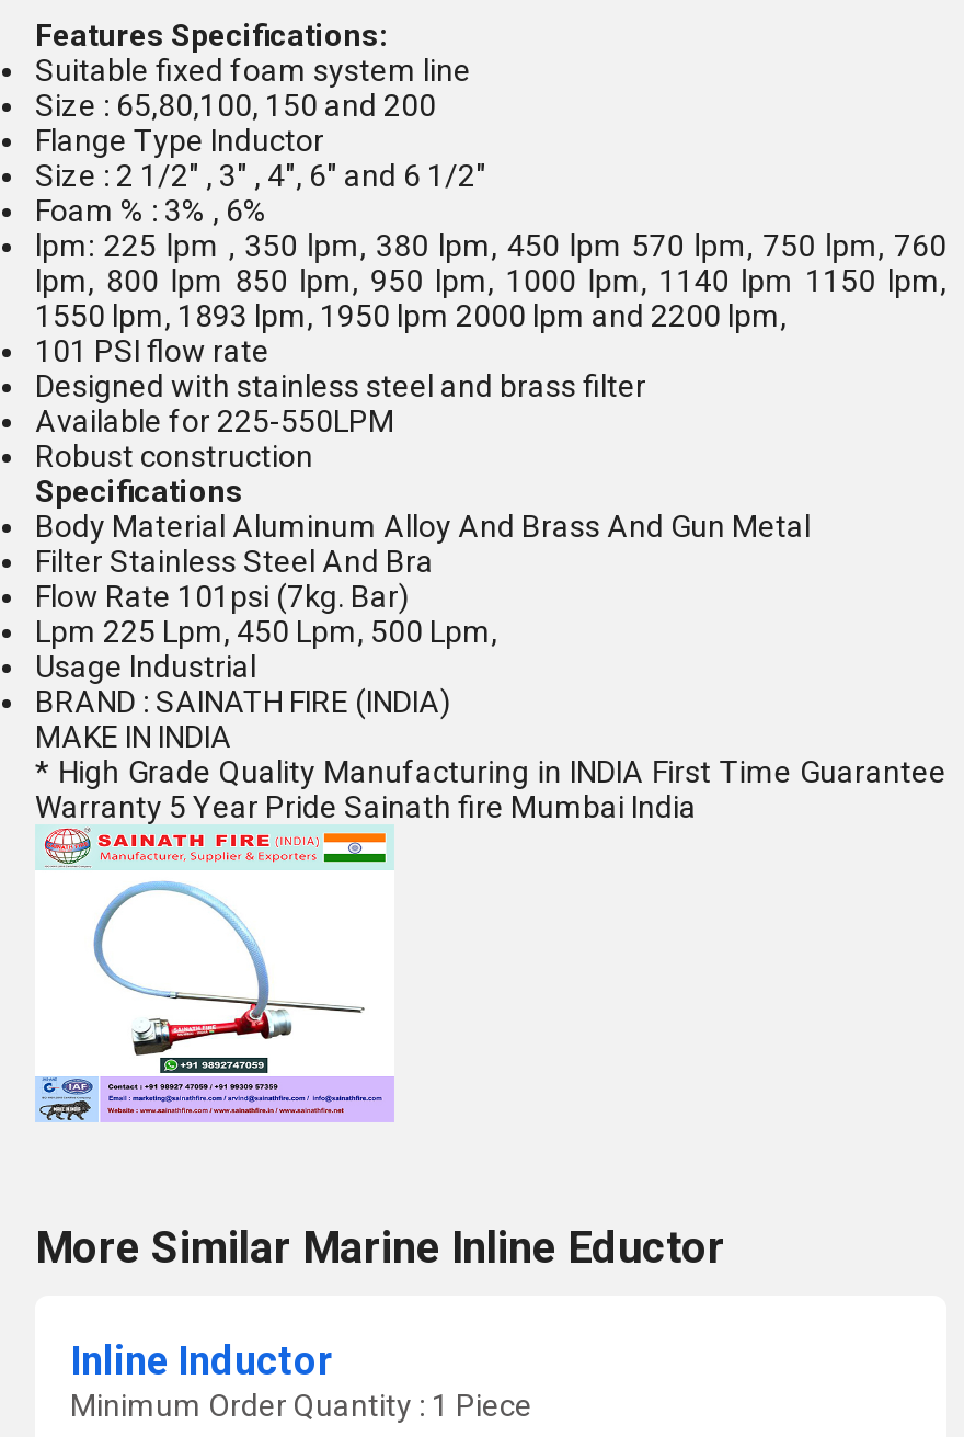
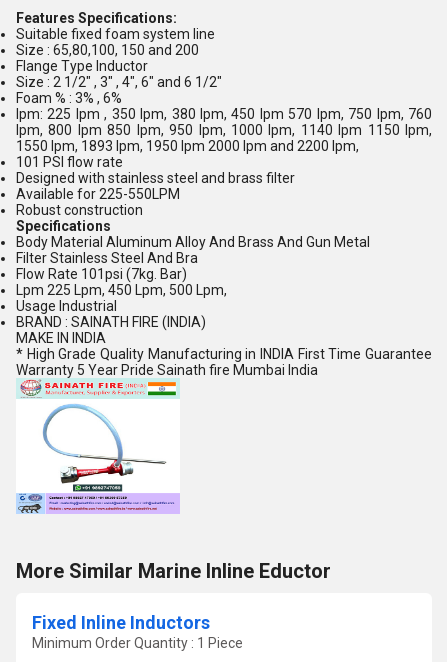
- Inline Inductor
+ Fixed Inline Inductors
